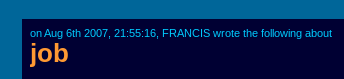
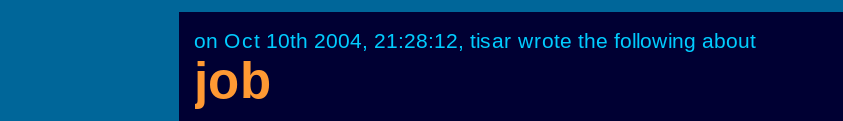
- on Aug 6th 2007, 21:55:16, FRANCIS wrote the following about
+ on Oct 10th 2004, 21:28:12, tisar wrote the following about
